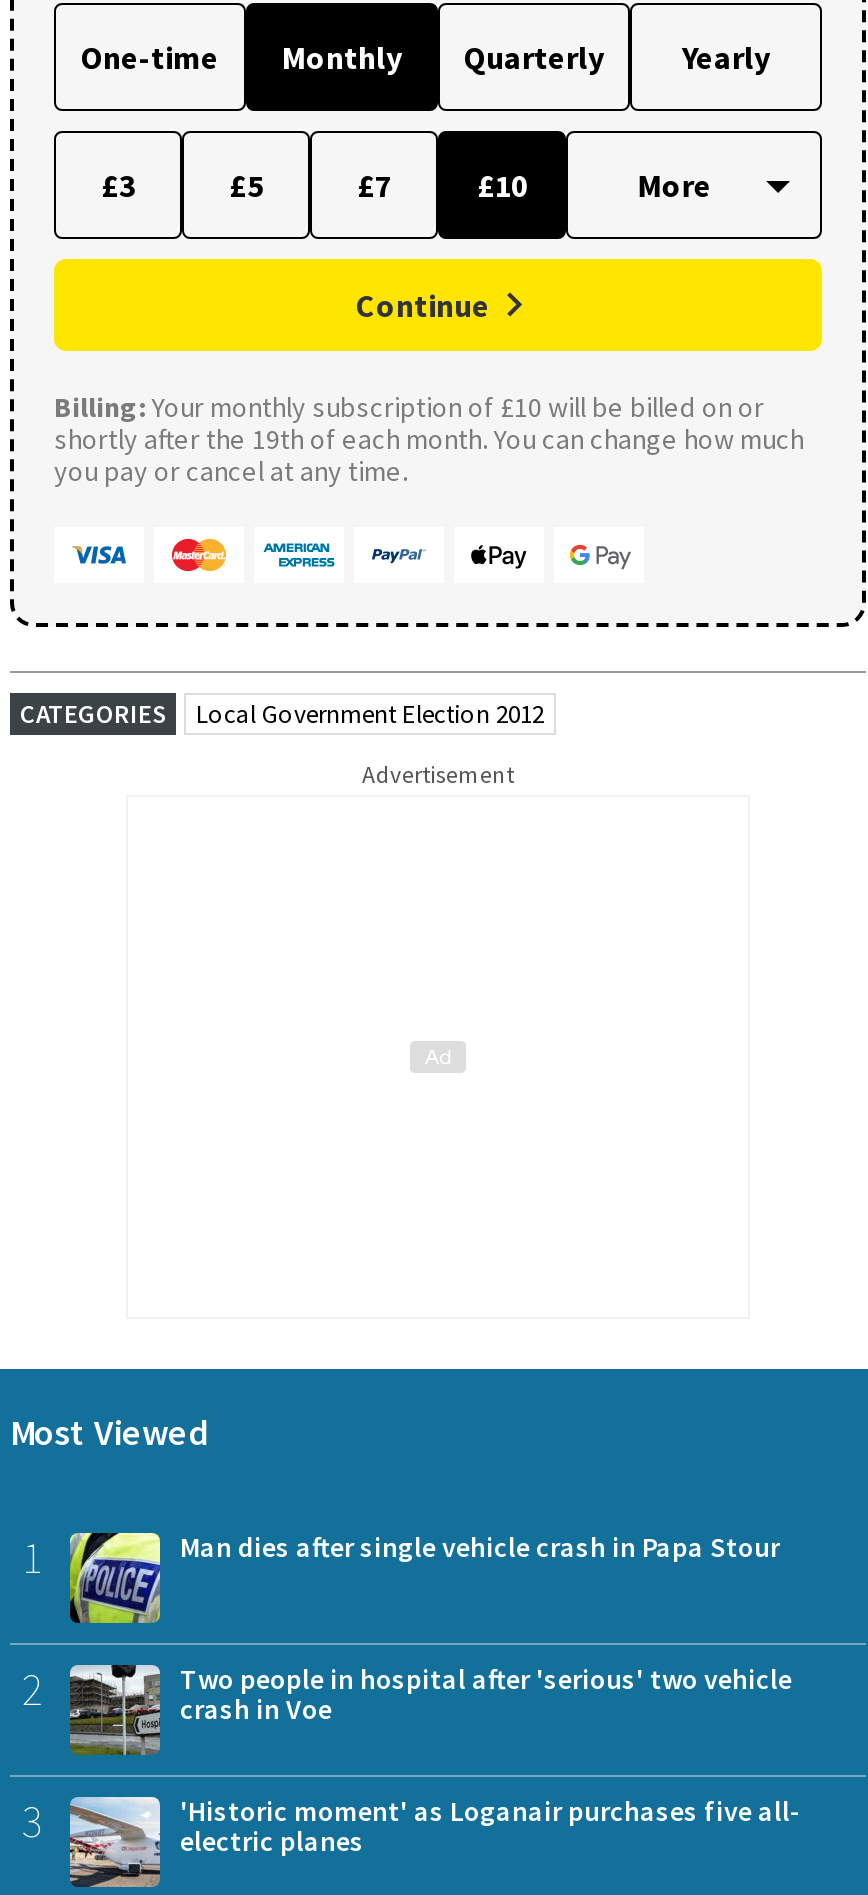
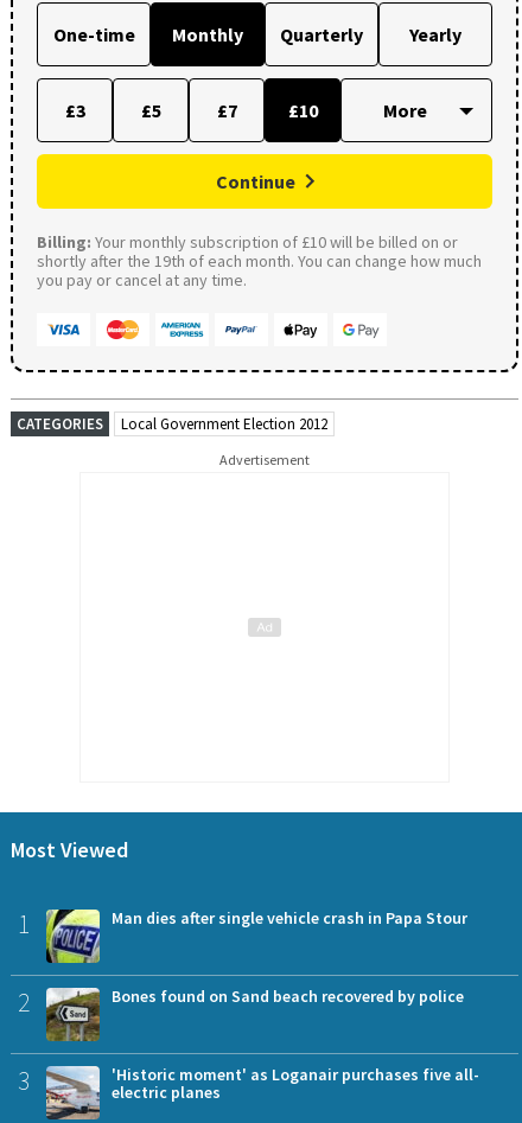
- [image]
- Two people in hospital after 'serious' two vehicle
- crash in Voe
+ [image]
+ Bones found on Sand beach recovered by police
